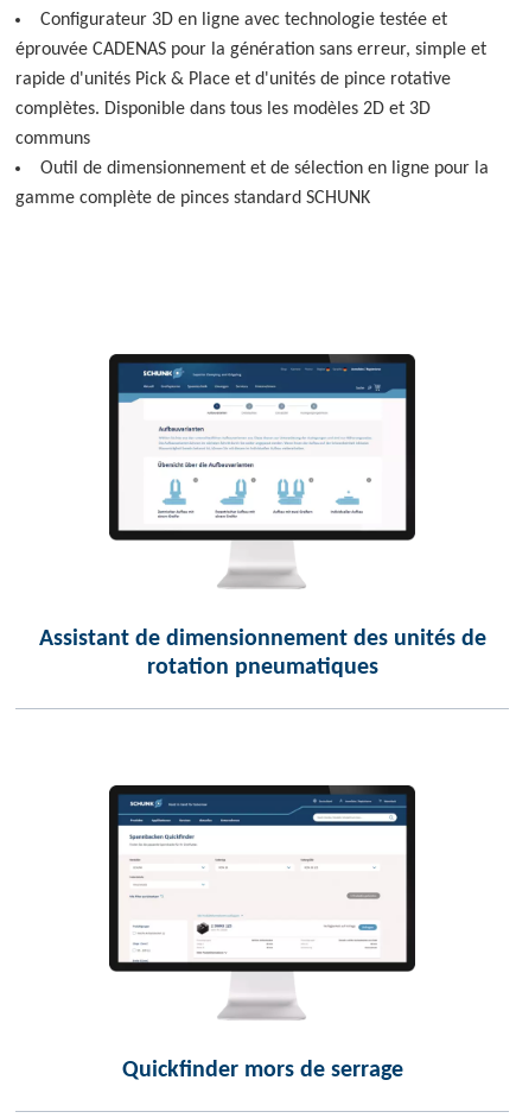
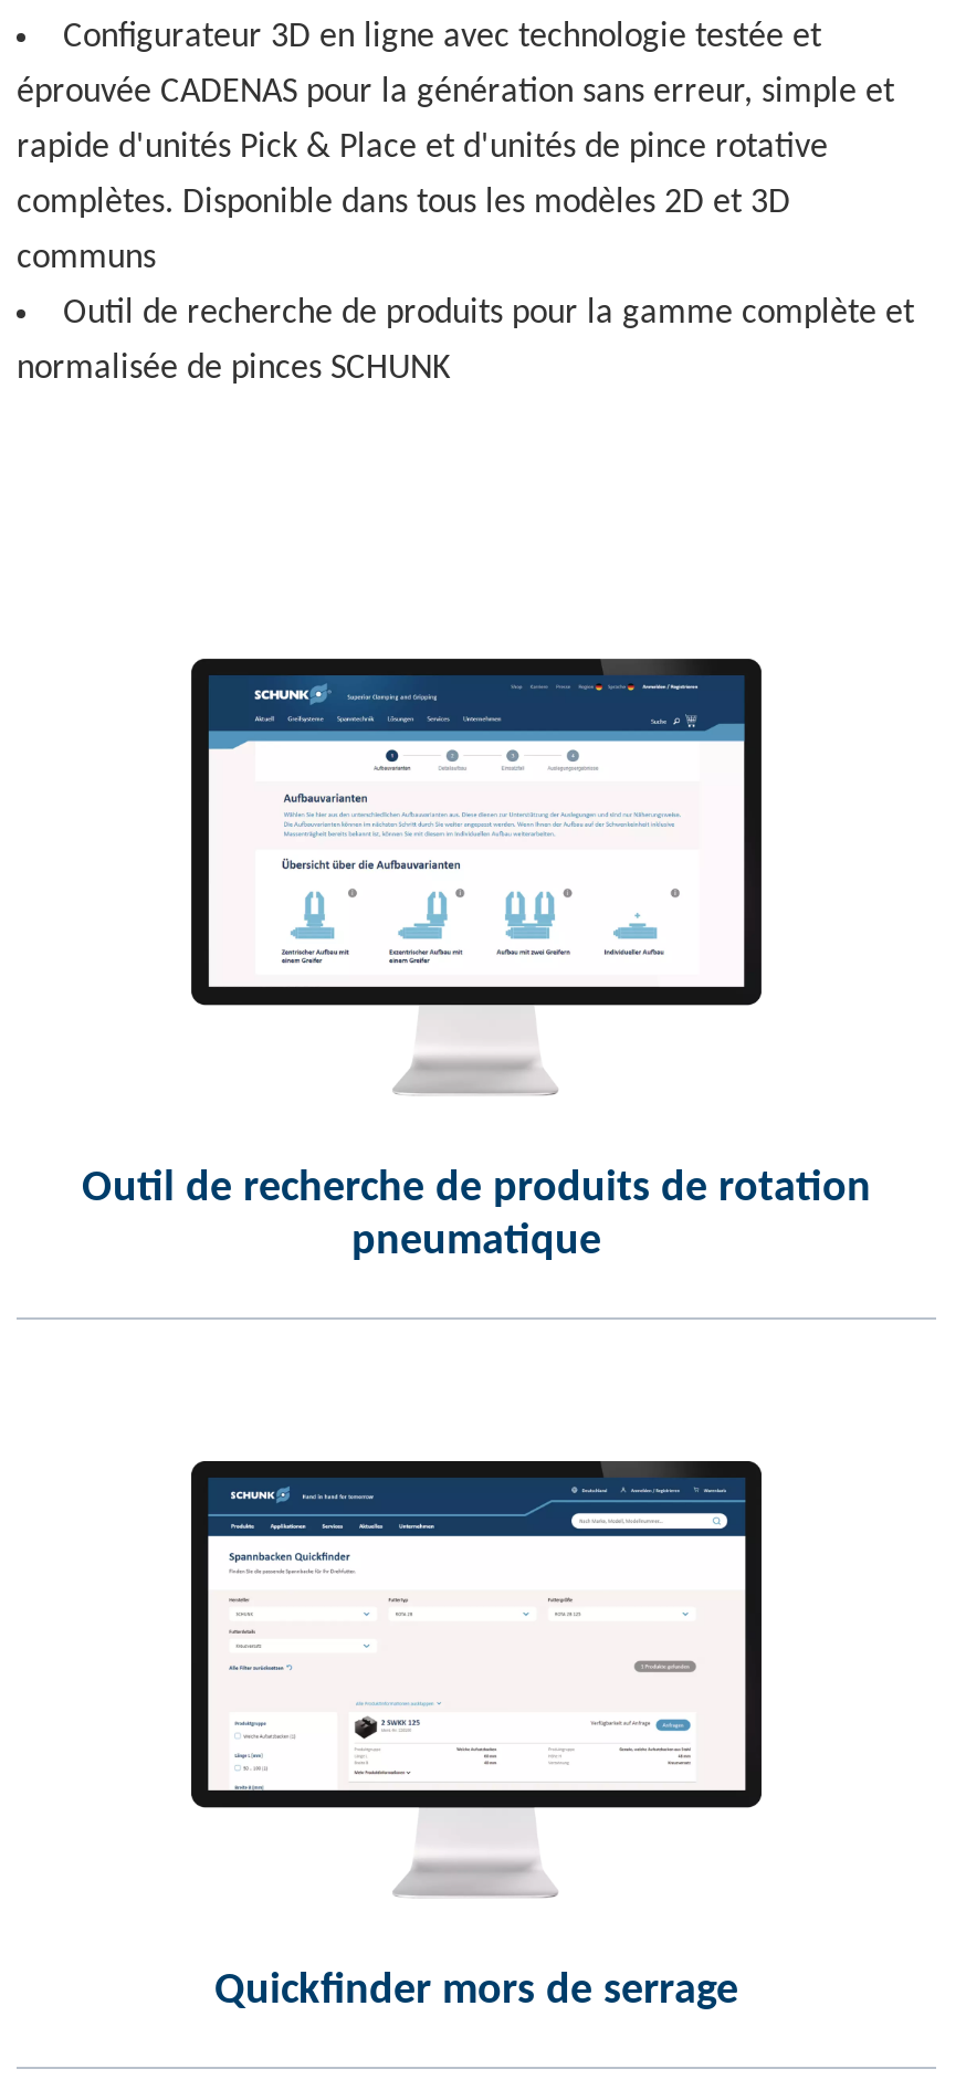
- Outil de dimensionnement et de sélection en ligne pour la
+ Outil de recherche de produits pour la gamme complète et

- gamme complète de pinces standard SCHUNK
+ normalisée de pinces SCHUNK

- Assistant de dimensionnement des unités de
- rotation pneumatiques
+ Outil de recherche de produits de rotation
+ pneumatique
